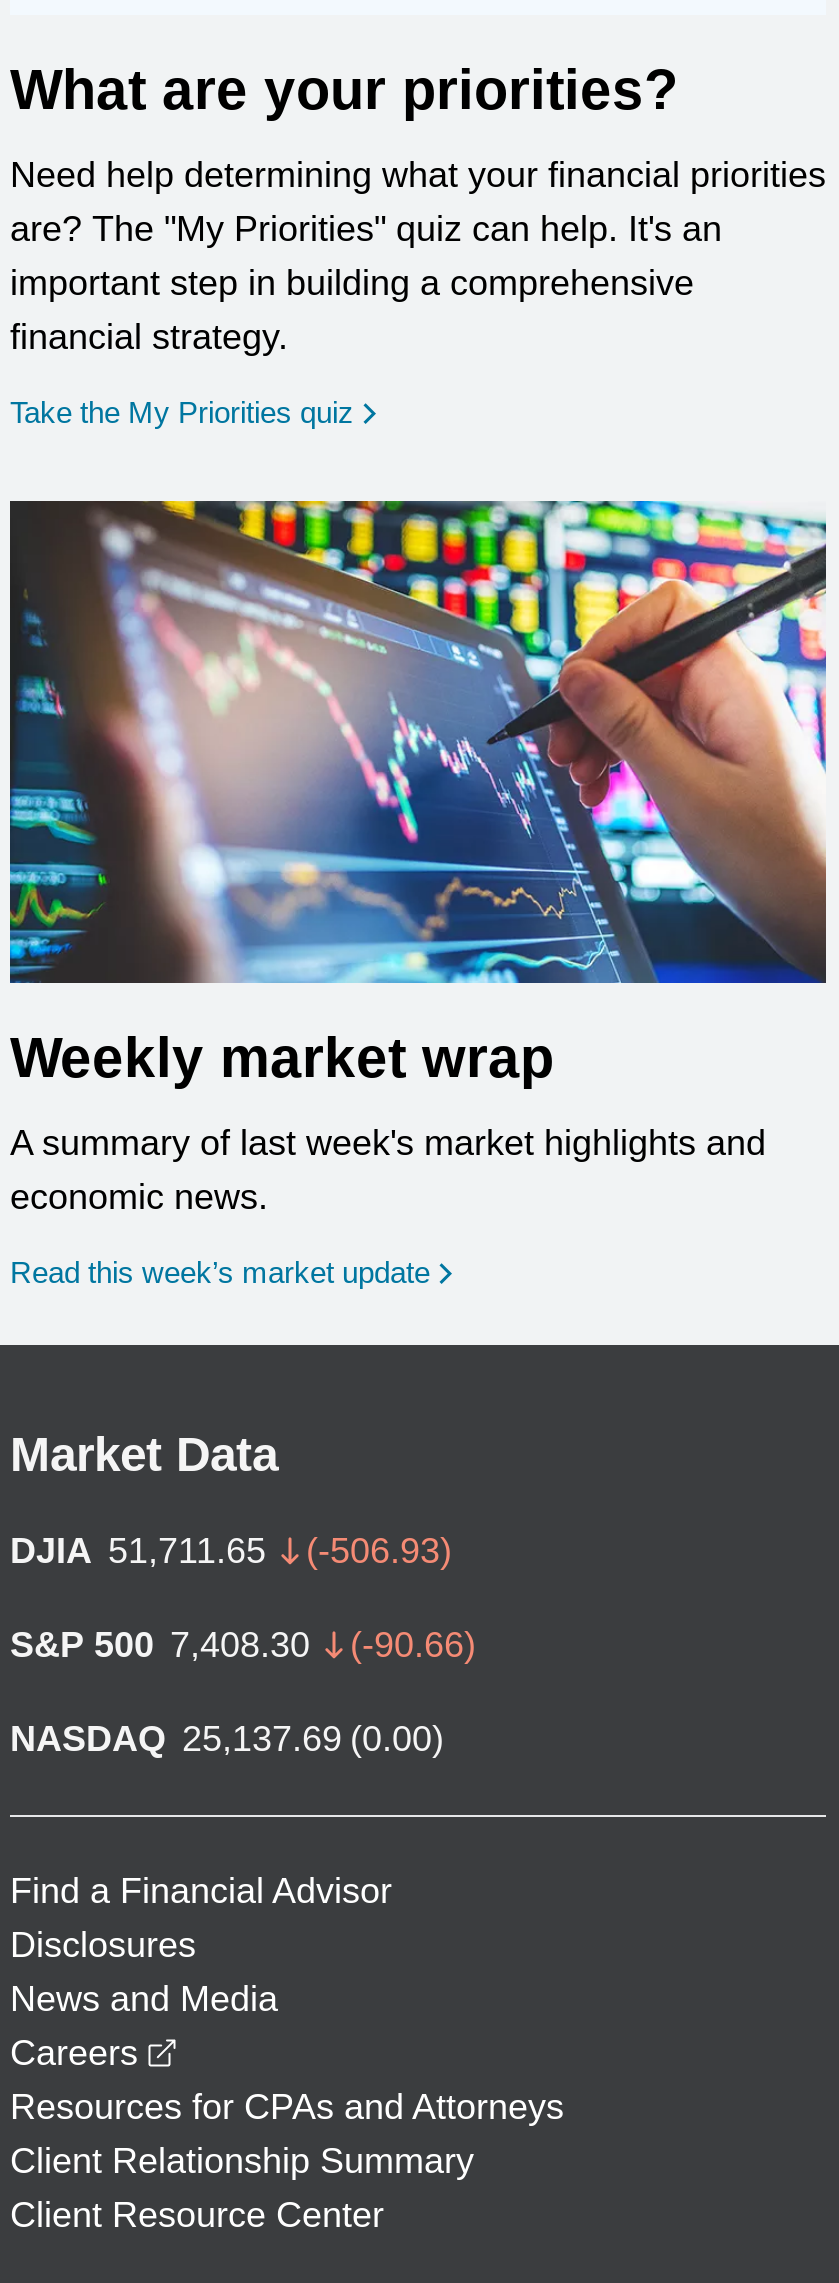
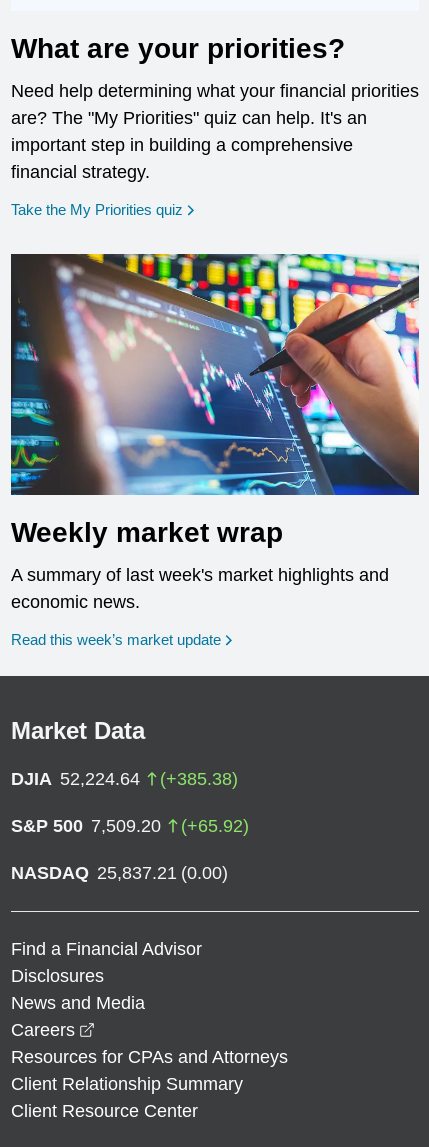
- DJIA 51,711.65
- (-506.93)
+ DJIA 52,224.64
+ (+385.38)

- S&P 500 7,408.30
- (-90.66)
+ S&P 500 7,509.20
+ (+65.92)

- NASDAQ 25,137.69 (0.00)
+ NASDAQ 25,837.21 (0.00)
